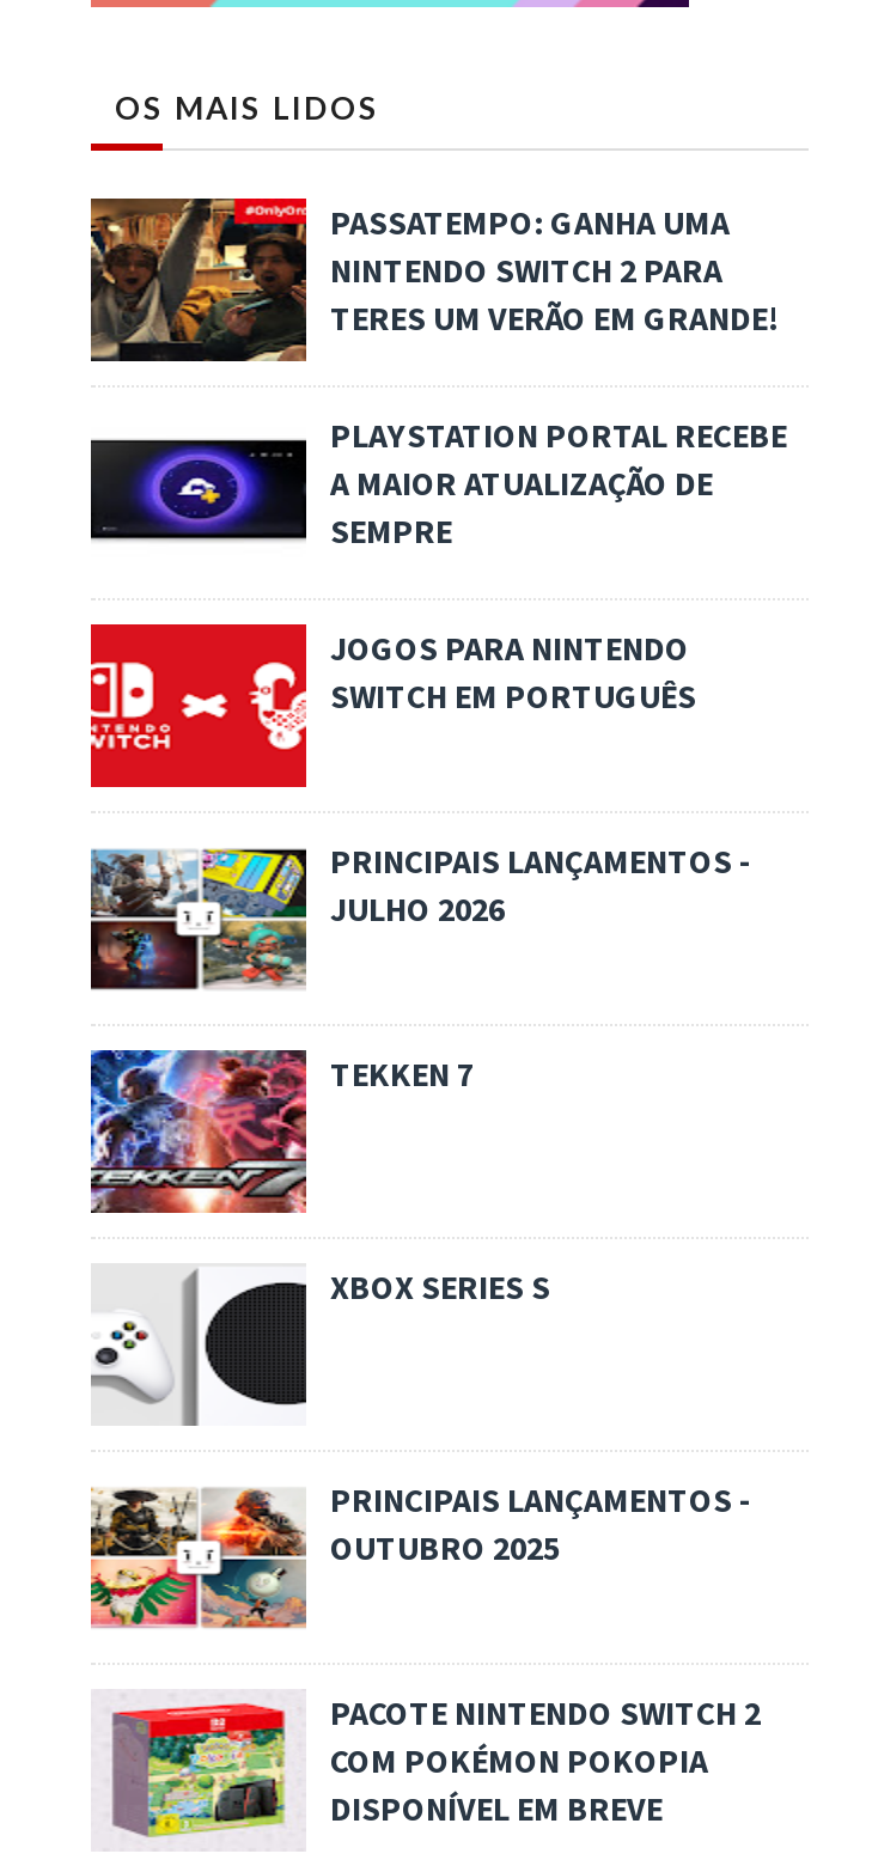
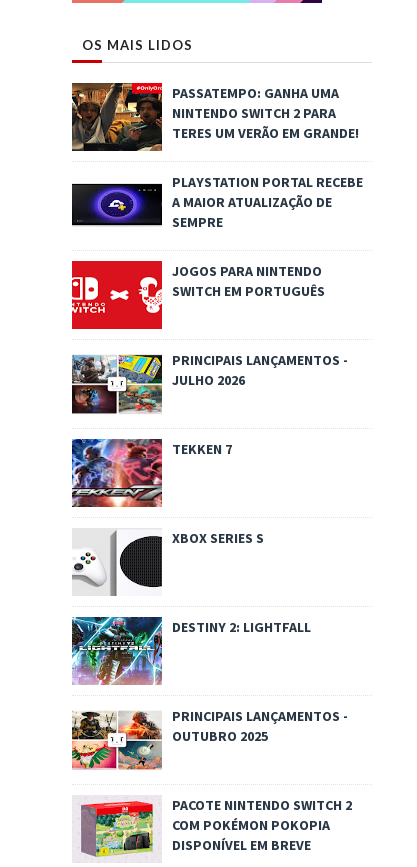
+ [image]
+ DESTINY 2: LIGHTFALL
